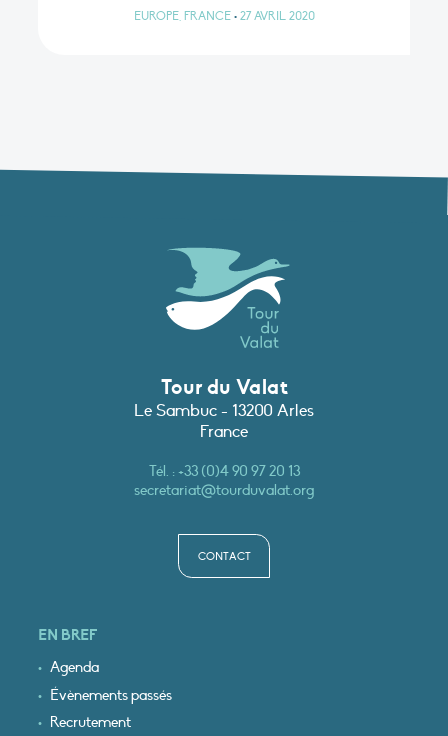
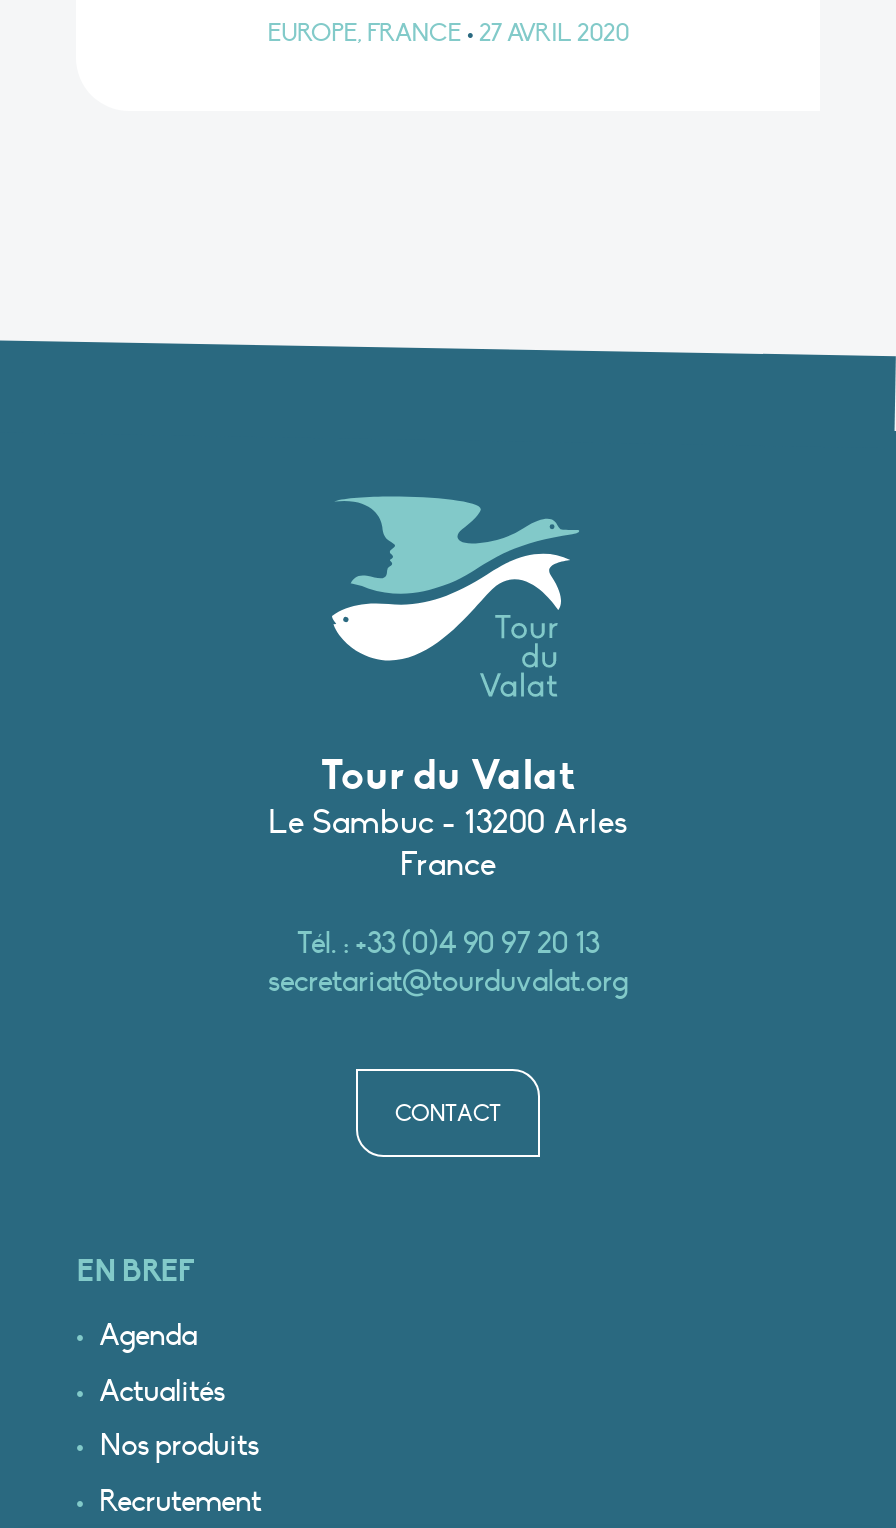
- Évènements passés
+ Actualités
+ Nos produits
